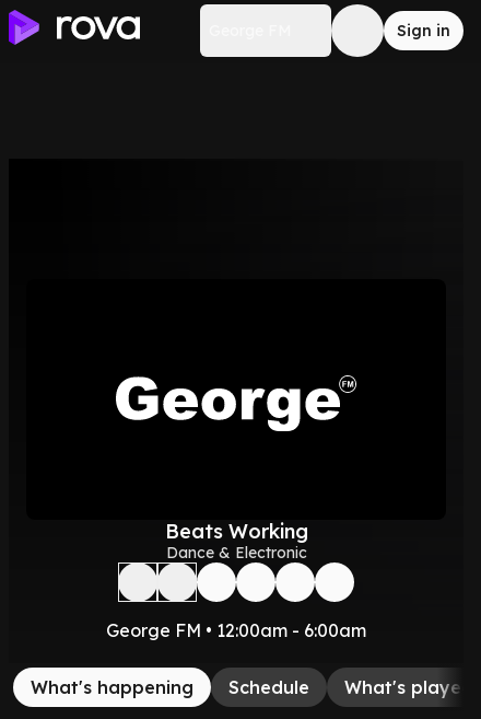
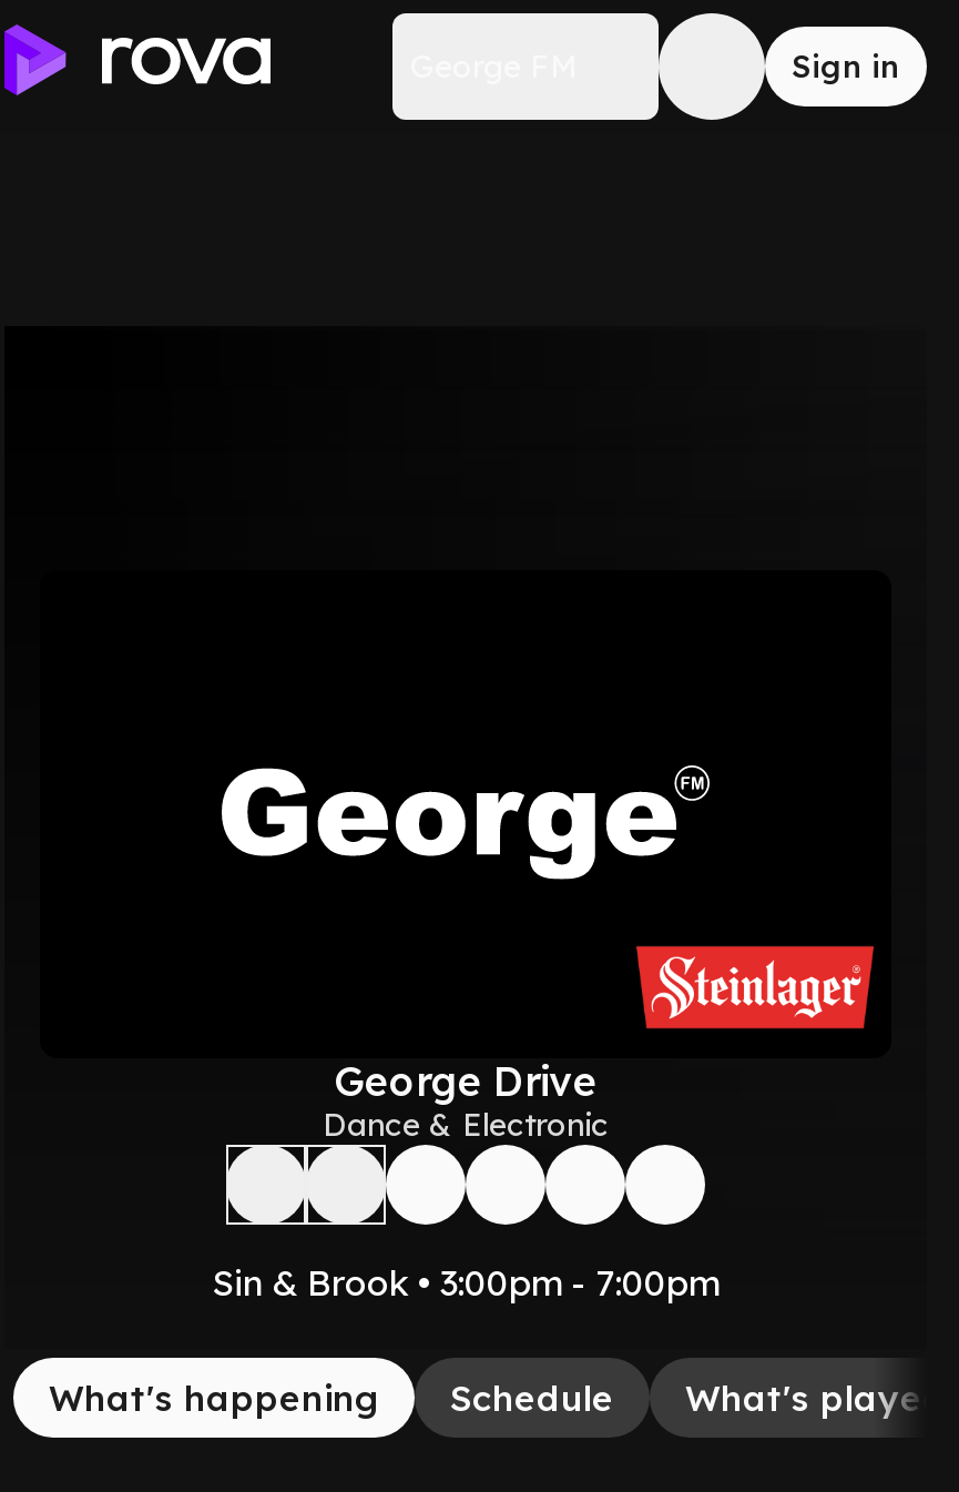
+ [image]

- Beats Working
+ George Drive

- George FM • 12:00am - 6:00am
+ Sin & Brook • 3:00pm - 7:00pm
